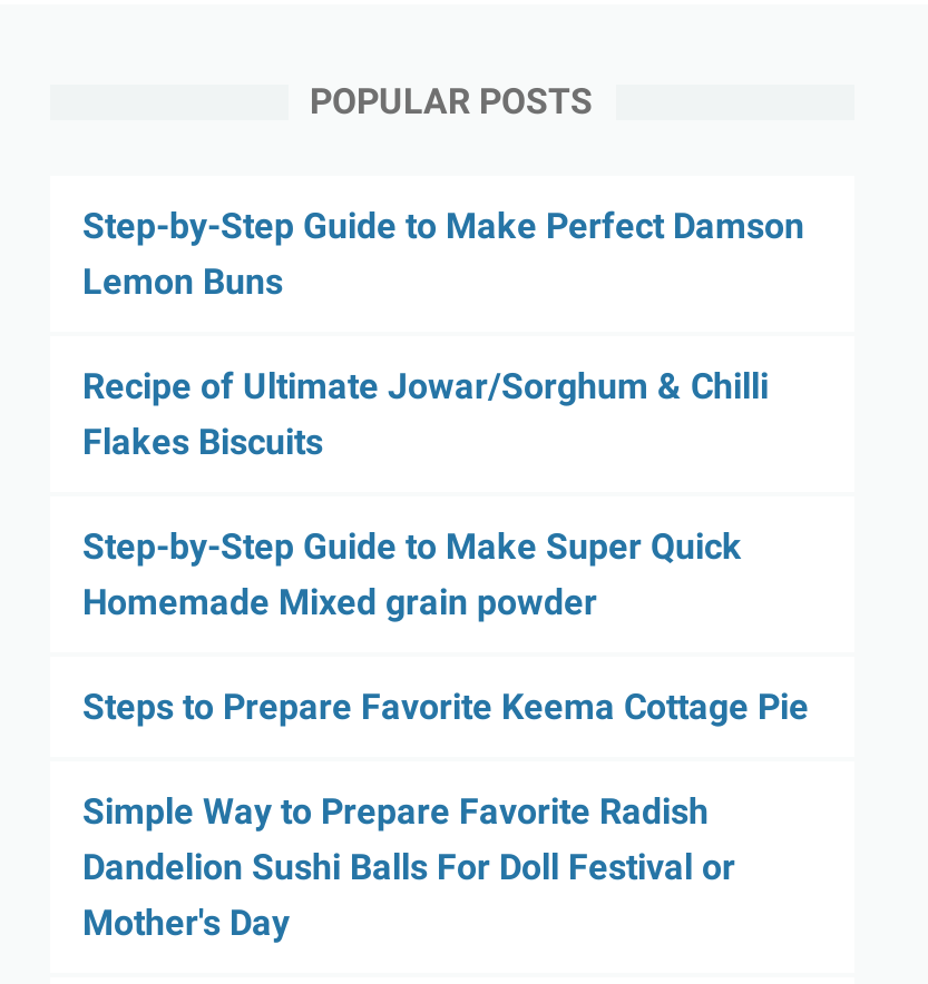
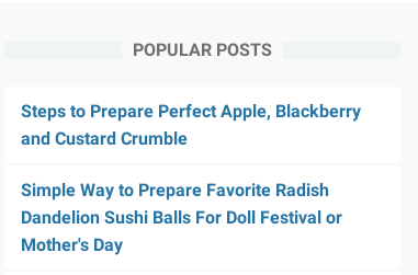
- Step-by-Step Guide to Make Perfect Damson
- Lemon Buns
- Recipe of Ultimate Jowar/Sorghum & Chilli
- Flakes Biscuits
- Step-by-Step Guide to Make Super Quick
- Homemade Mixed grain powder
- Steps to Prepare Favorite Keema Cottage Pie
+ Steps to Prepare Perfect Apple, Blackberry
+ and Custard Crumble
